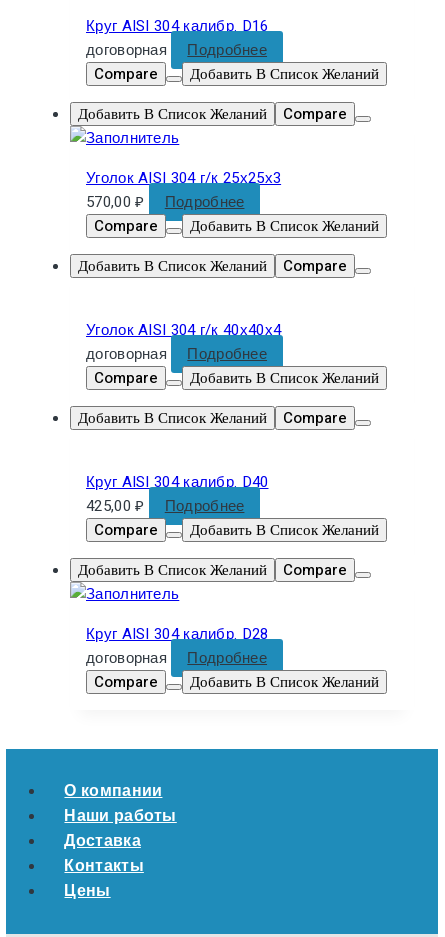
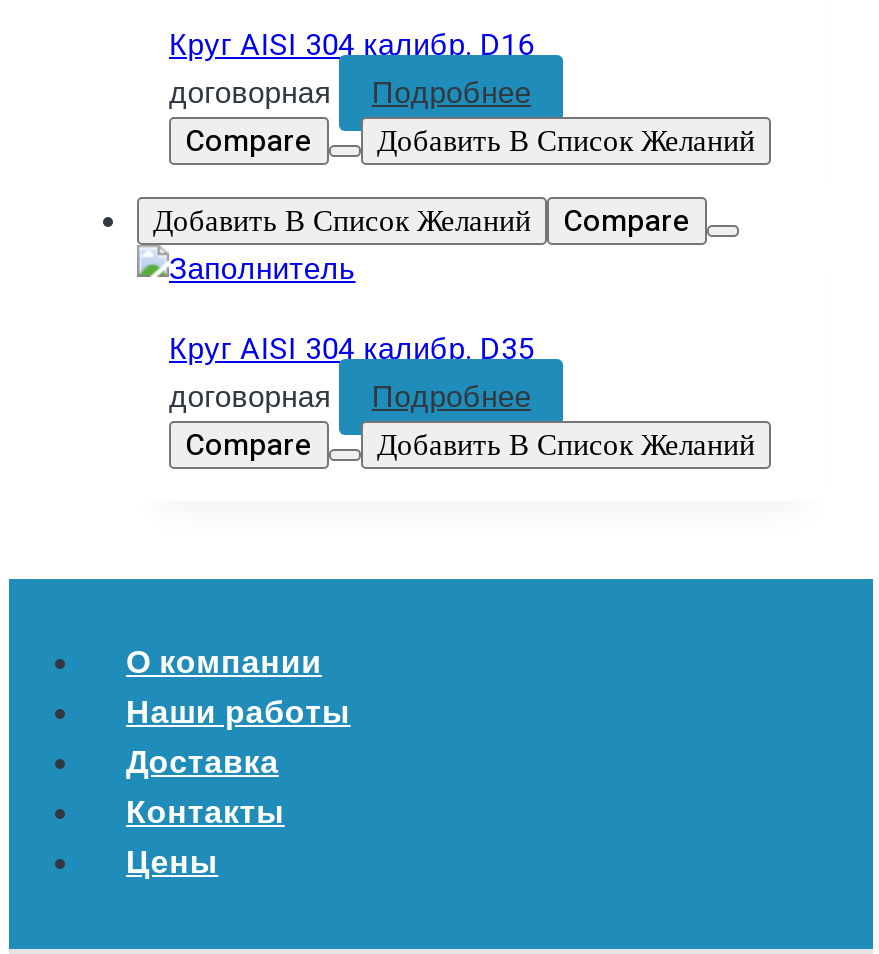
- Уголок AISI 304 г/к 25х25х3
- 570,00 ₽
- Подробнее
- Compare
- Добавить В Список Желаний
- Добавить В Список Желаний
- Compare
- Уголок AISI 304 г/к 40х40х4
- договорная
- Подробнее
- Compare
- Добавить В Список Желаний
- Добавить В Список Желаний
- Compare
- Круг AISI 304 калибр. D40
- 425,00 ₽
- Подробнее
- Compare
- Добавить В Список Желаний
- Добавить В Список Желаний
- Compare
- Круг AISI 304 калибр. D28
+ Круг AISI 304 калибр. D35
